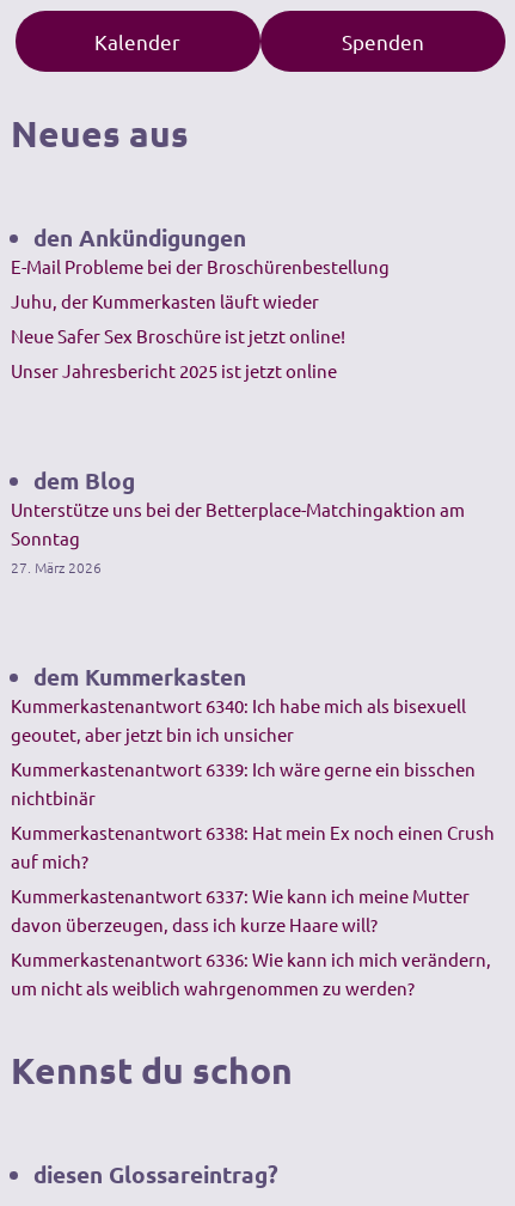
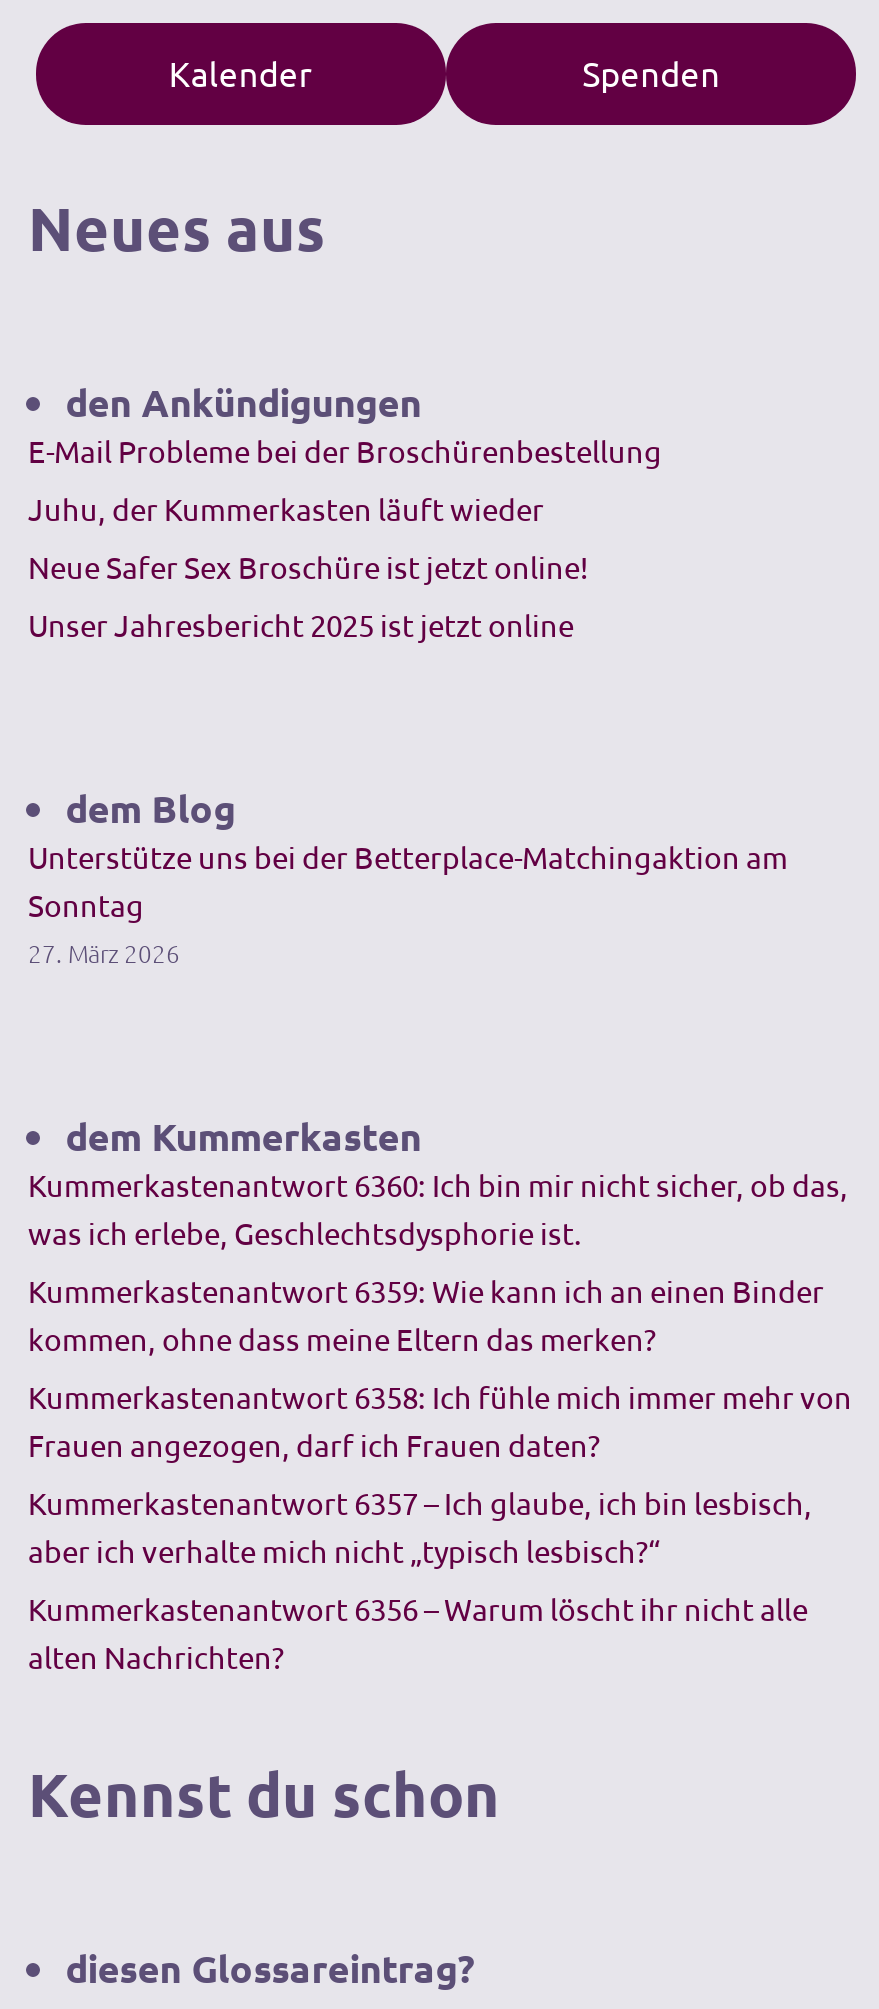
- Kummerkastenantwort 6340: Ich habe mich als bisexuell
- geoutet, aber jetzt bin ich unsicher
+ Kummerkastenantwort 6360: Ich bin mir nicht sicher, ob das,
+ was ich erlebe, Geschlechtsdysphorie ist.

- Kummerkastenantwort 6339: Ich wäre gerne ein bisschen
- nichtbinär
+ Kummerkastenantwort 6359: Wie kann ich an einen Binder
+ kommen, ohne dass meine Eltern das merken?

- Kummerkastenantwort 6338: Hat mein Ex noch einen Crush
- auf mich?
+ Kummerkastenantwort 6358: Ich fühle mich immer mehr von
+ Frauen angezogen, darf ich Frauen daten?

- Kummerkastenantwort 6337: Wie kann ich meine Mutter
- davon überzeugen, dass ich kurze Haare will?
+ Kummerkastenantwort 6357 – Ich glaube, ich bin lesbisch,
+ aber ich verhalte mich nicht „typisch lesbisch?“

- Kummerkastenantwort 6336: Wie kann ich mich verändern,
- um nicht als weiblich wahrgenommen zu werden?
+ Kummerkastenantwort 6356 – Warum löscht ihr nicht alle
+ alten Nachrichten?
